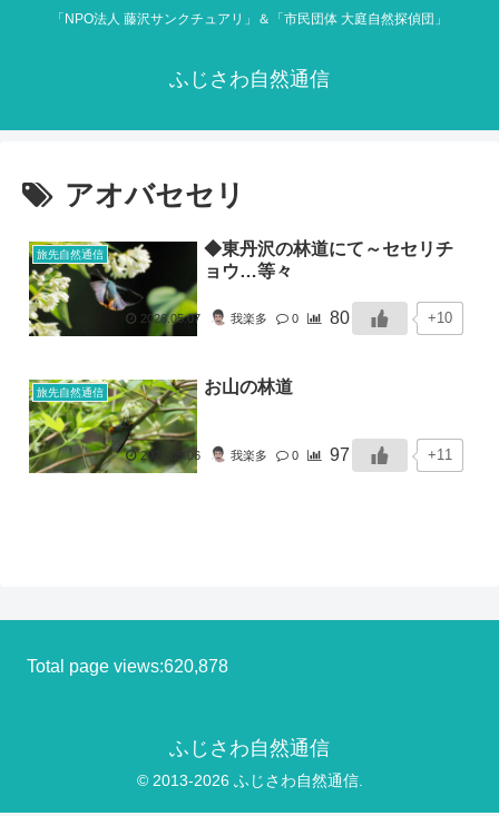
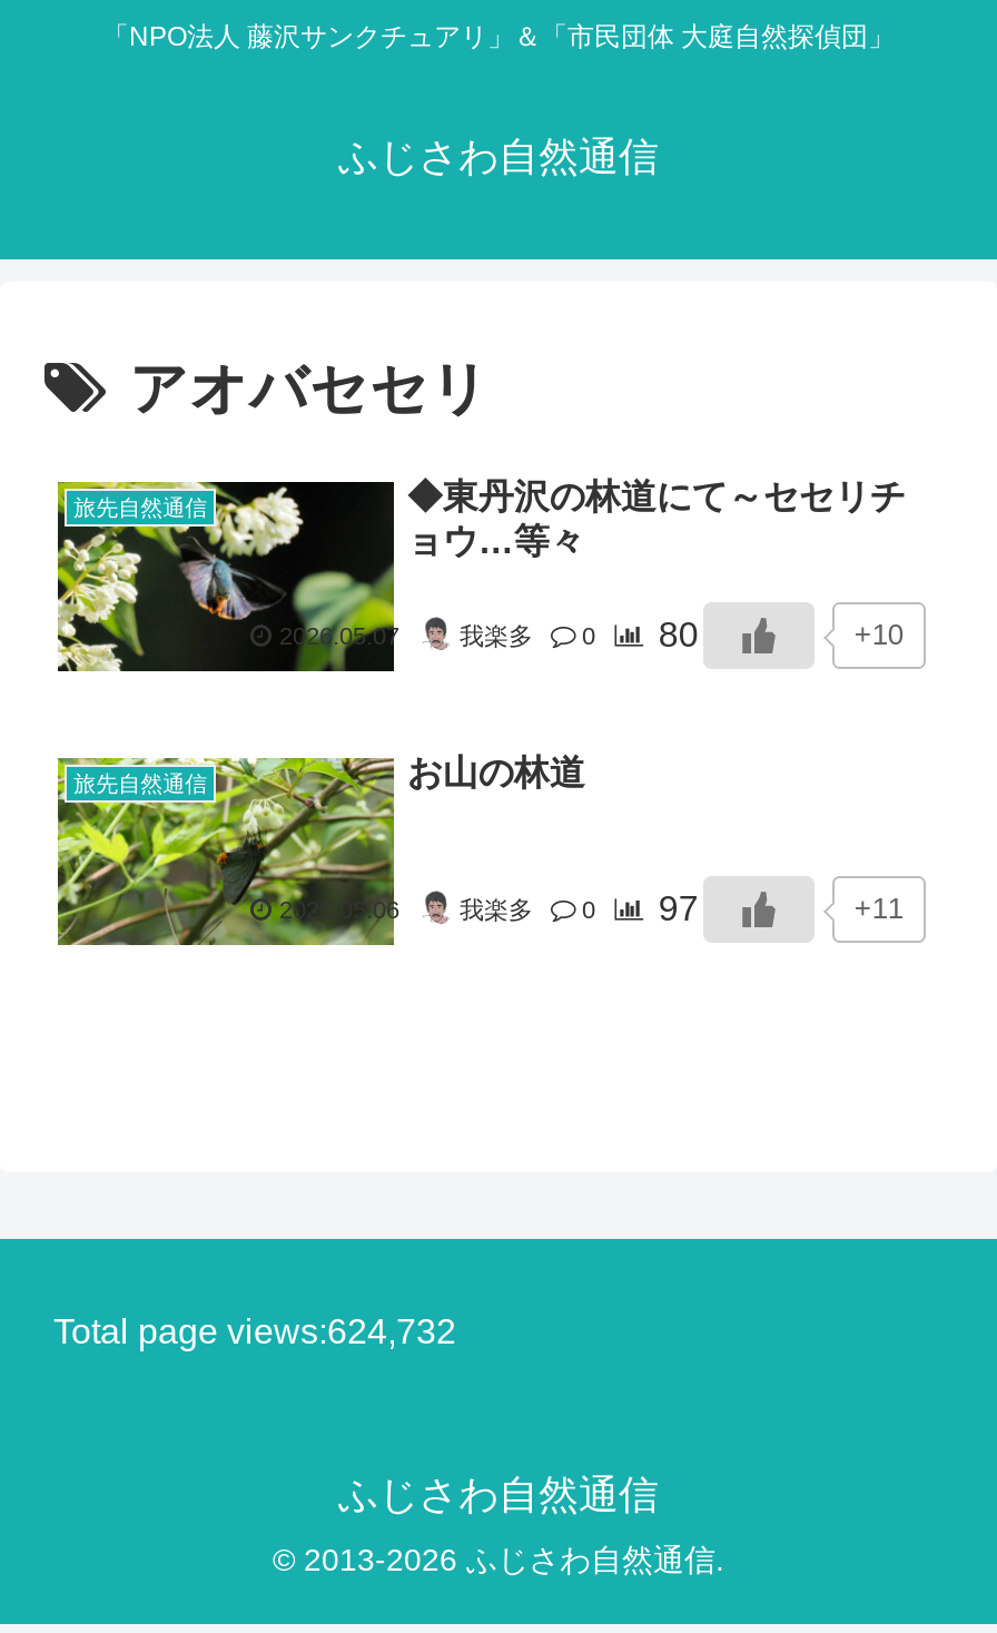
- Total page views:620,878
+ Total page views:624,732
